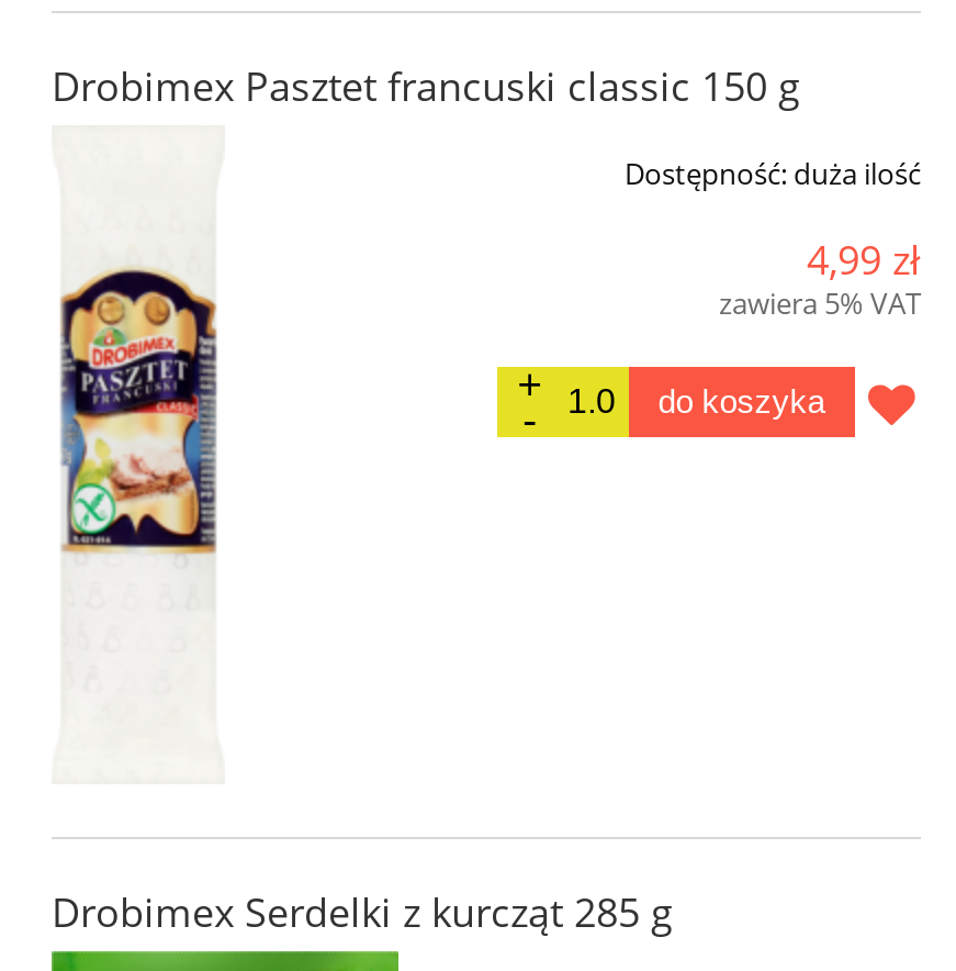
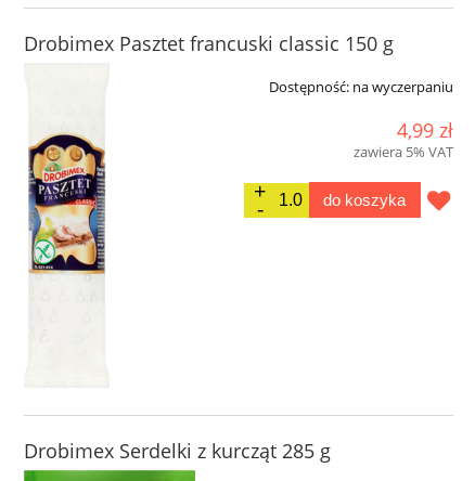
- Dostępność: duża ilość
+ Dostępność: na wyczerpaniu
